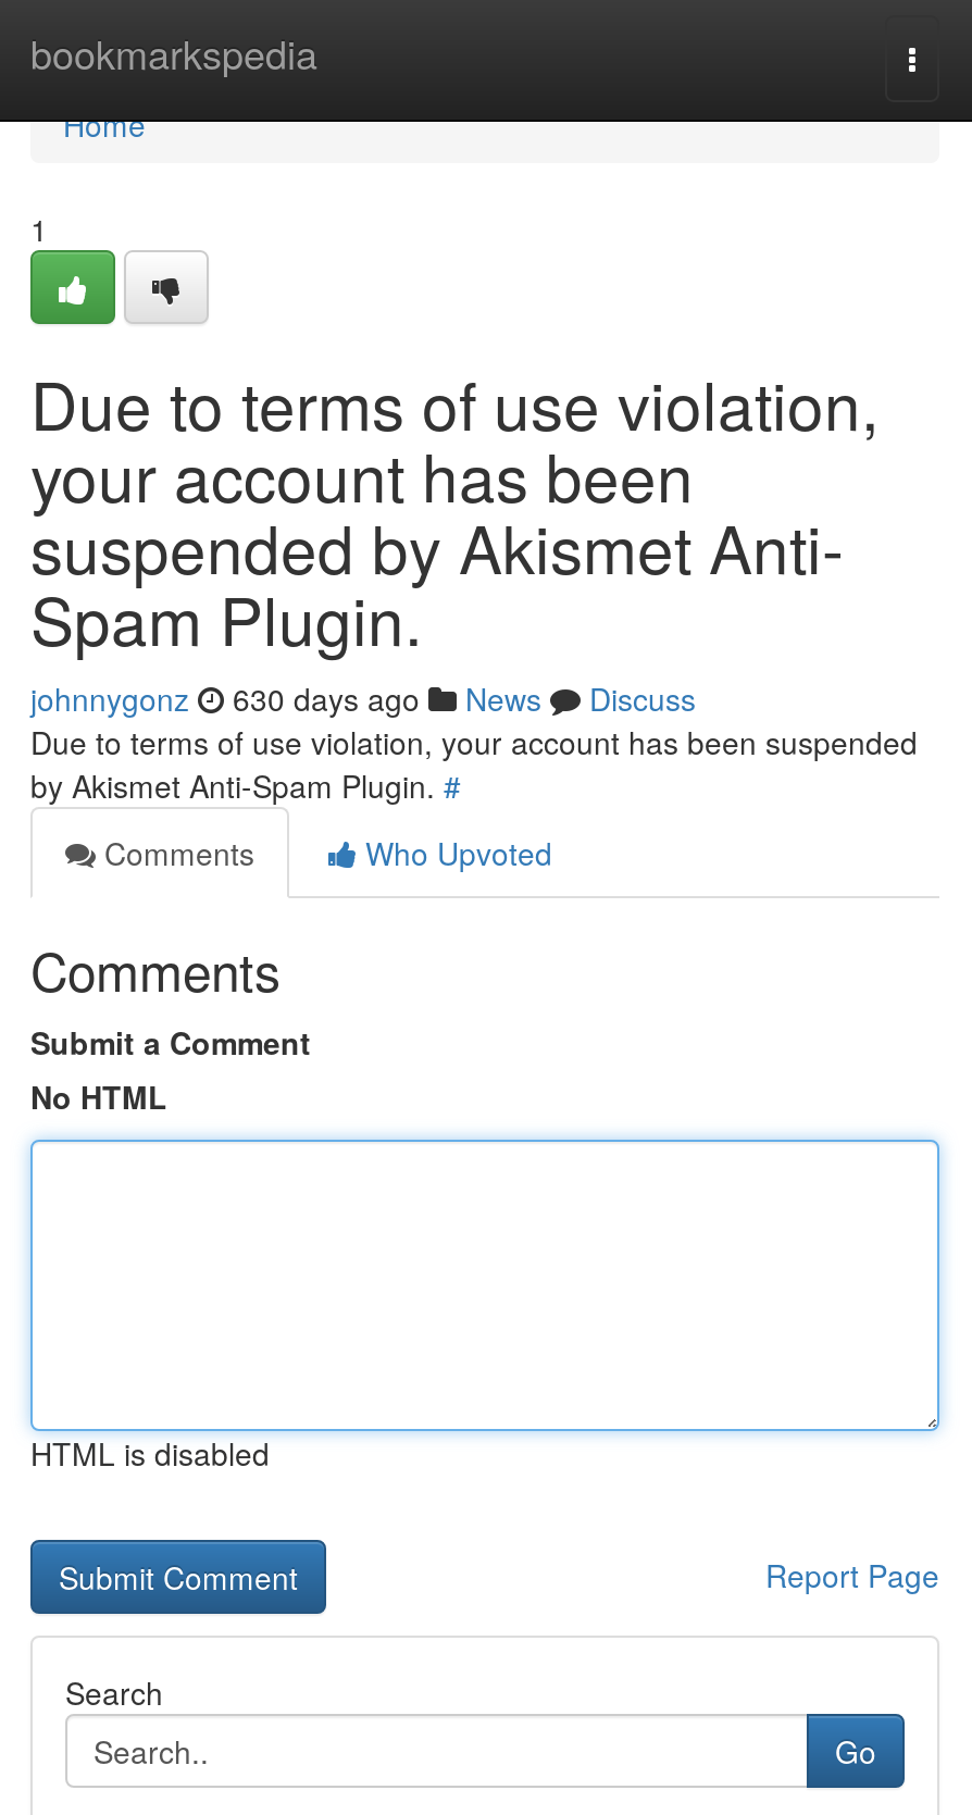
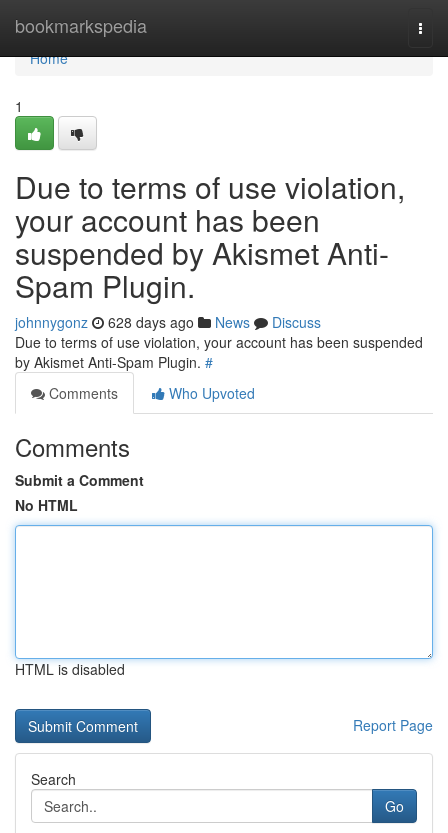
- johnnygonz 630 days ago News Discuss
+ johnnygonz 628 days ago News Discuss
